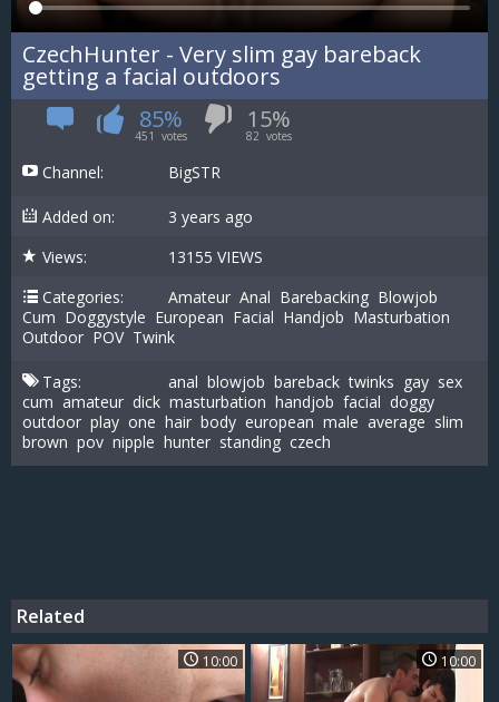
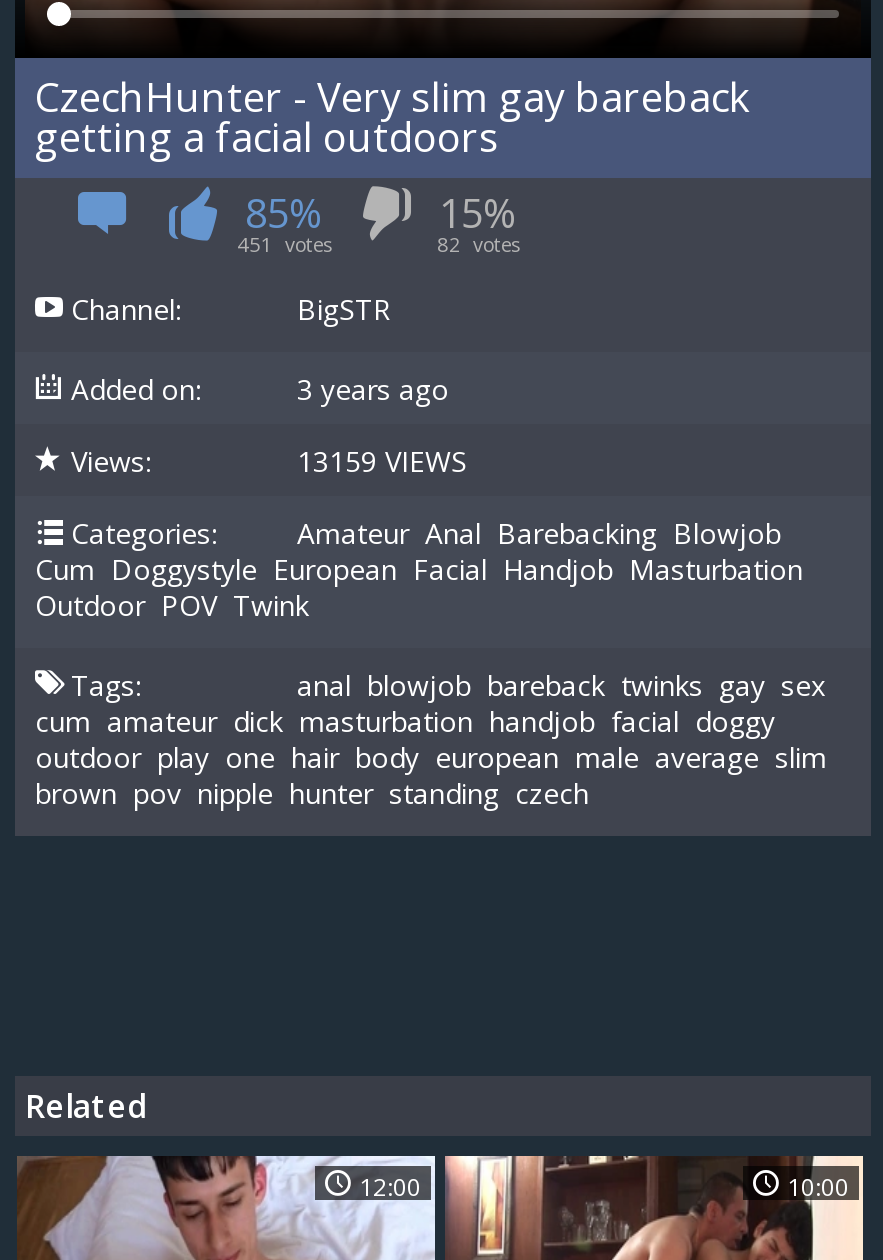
- 13155 VIEWS
+ 13159 VIEWS

- 10:00
+ 12:00
